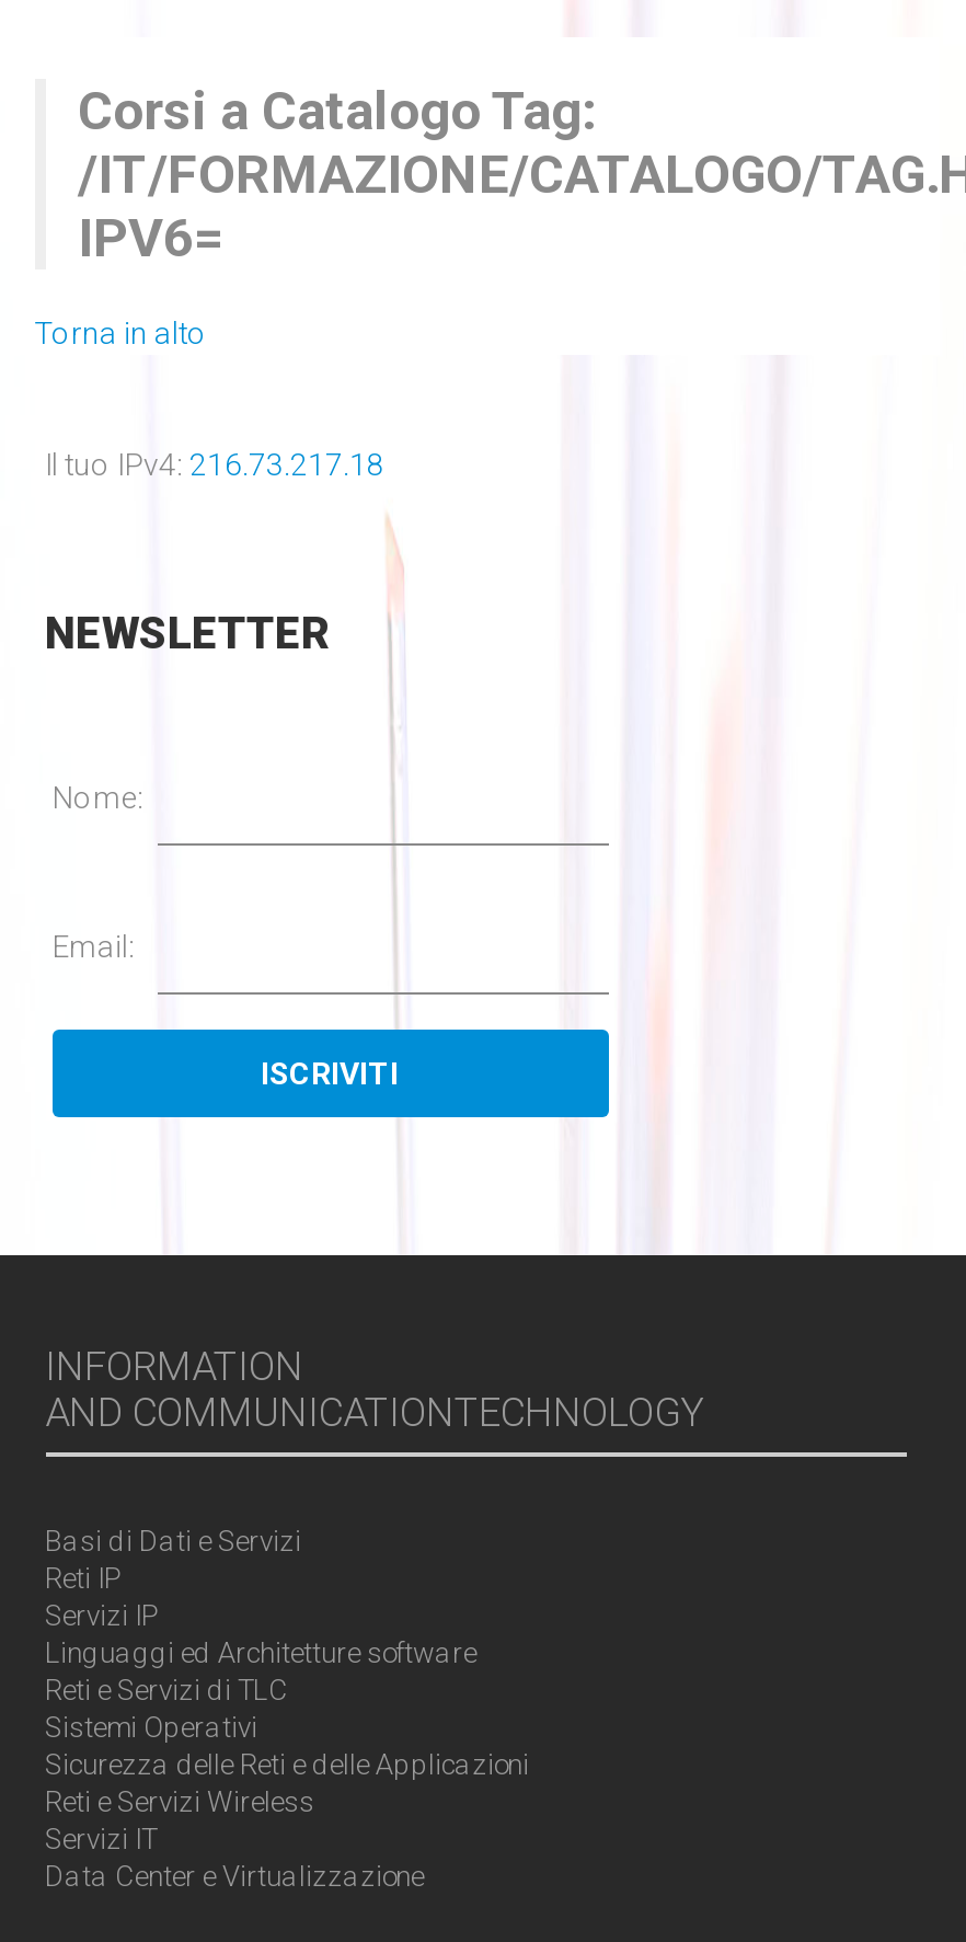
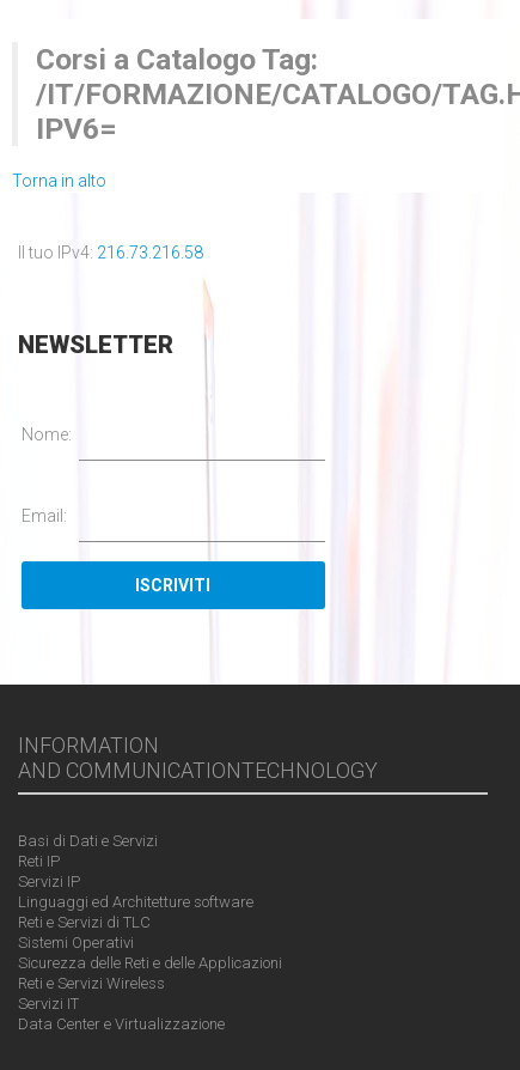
- Il tuo IPv4: 216.73.217.18
+ Il tuo IPv4: 216.73.216.58
